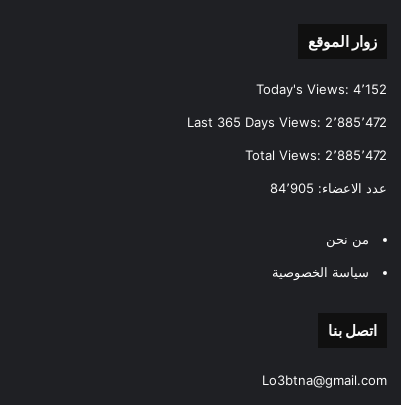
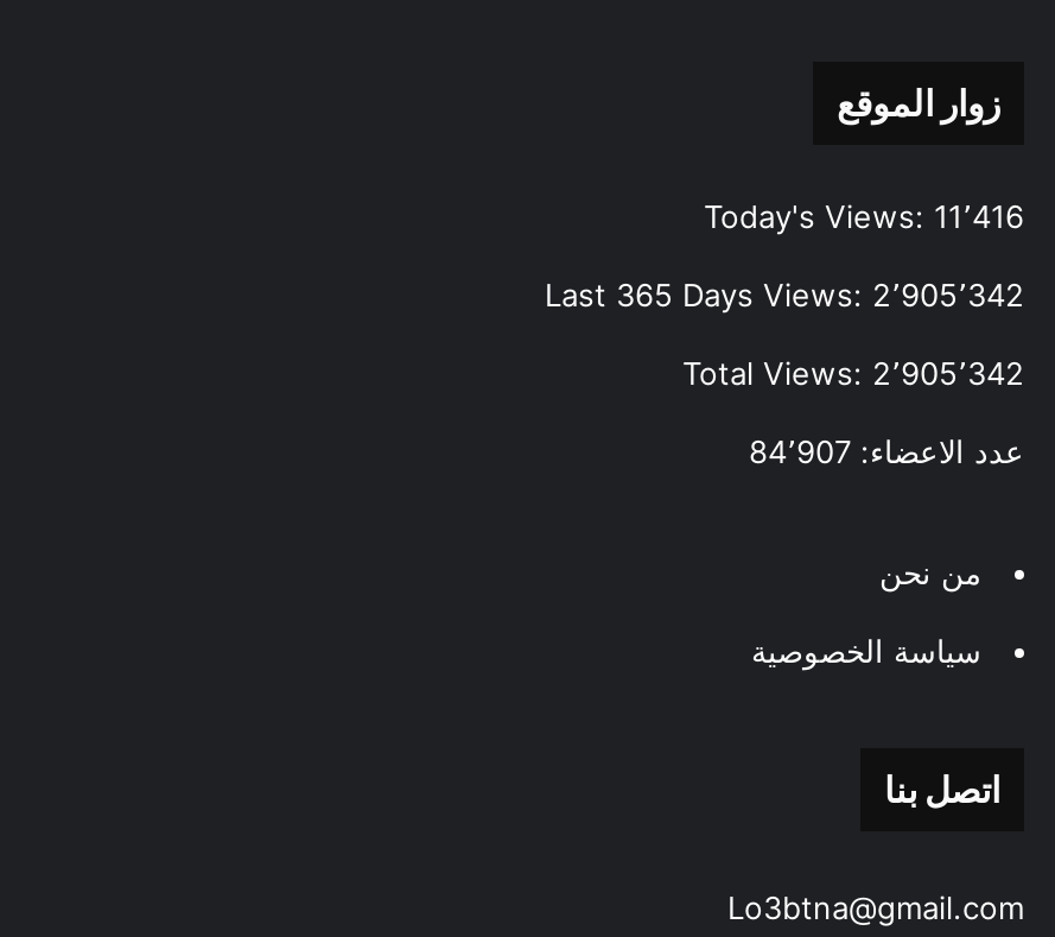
- Today's Views: 4٬152
+ Today's Views: 11٬416

- Last 365 Days Views: 2٬885٬472
+ Last 365 Days Views: 2٬905٬342

- Total Views: 2٬885٬472
+ Total Views: 2٬905٬342

- عدد الاعضاء: 84٬905
+ عدد الاعضاء: 84٬907
